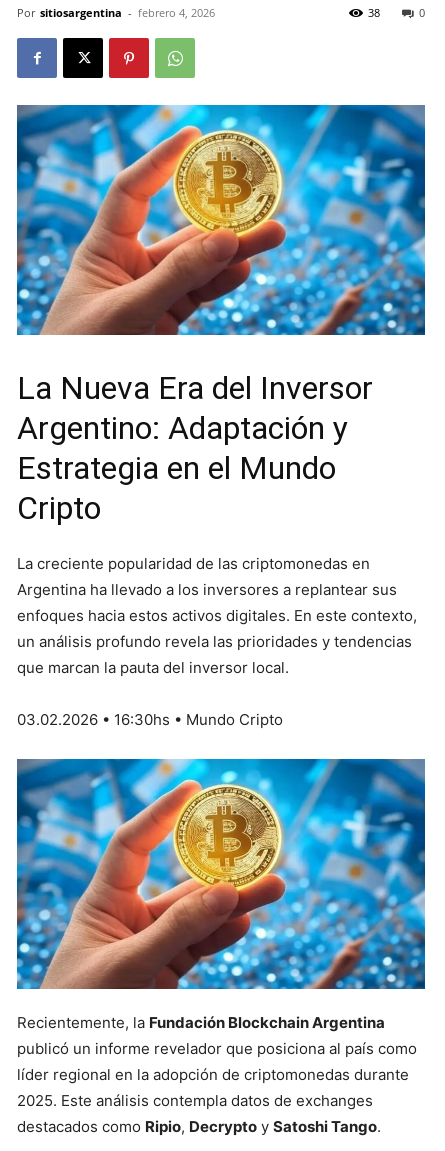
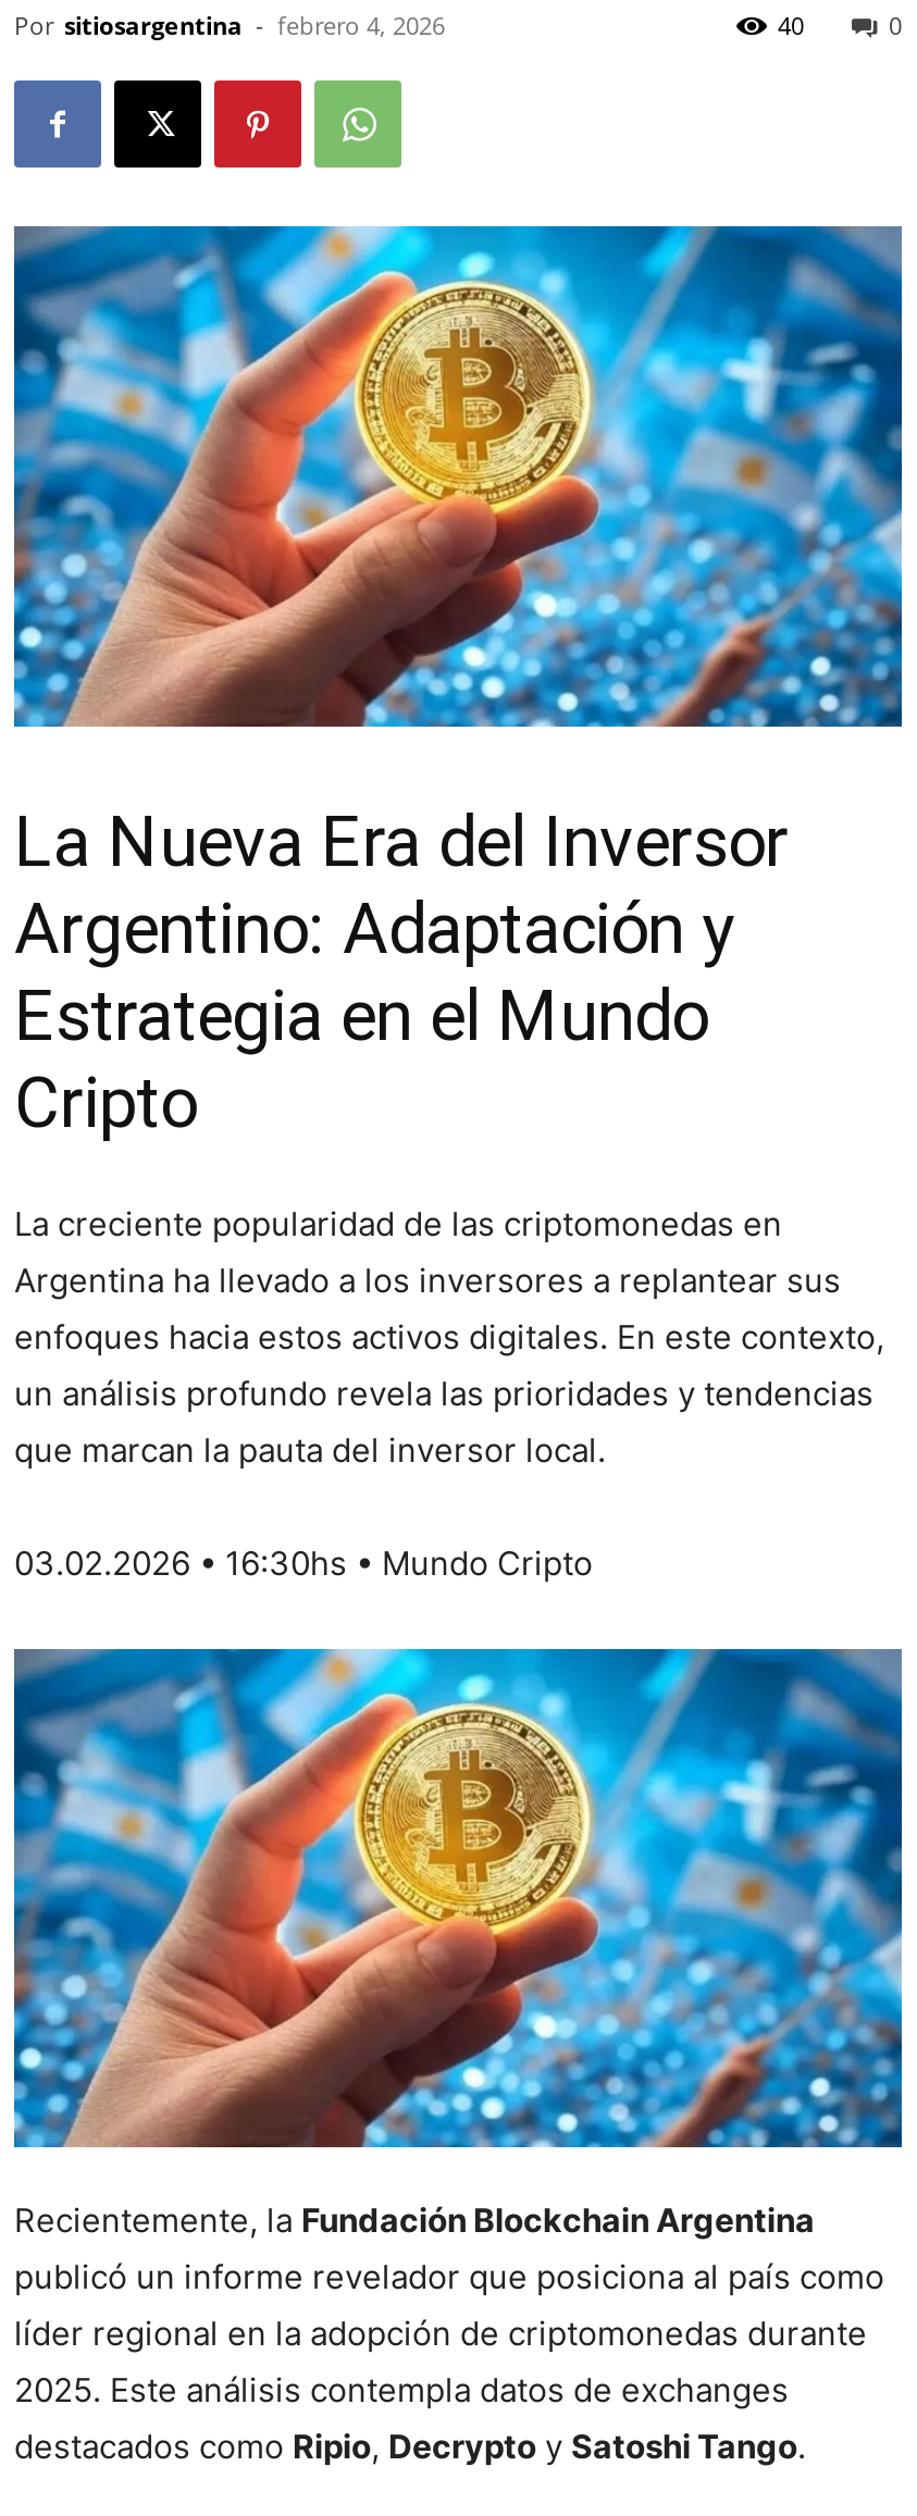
- 38
+ 40
